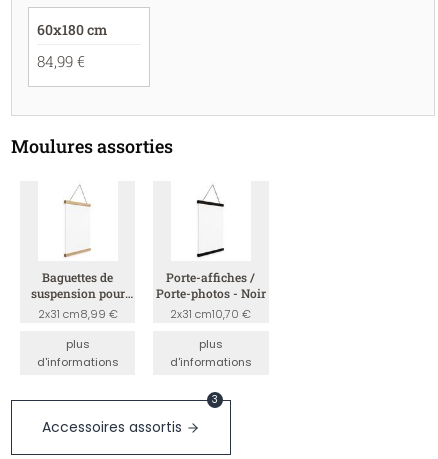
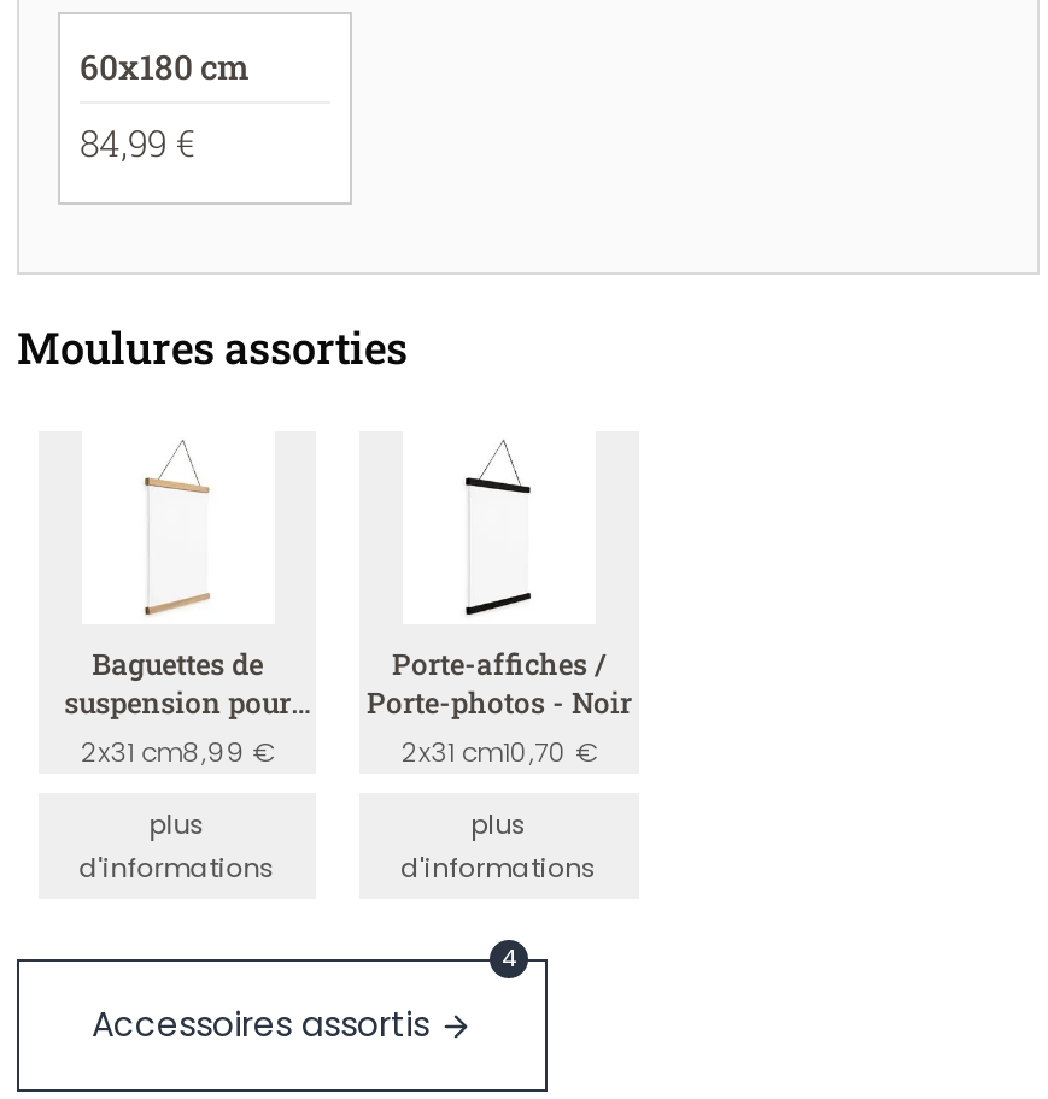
- 3
+ 4
